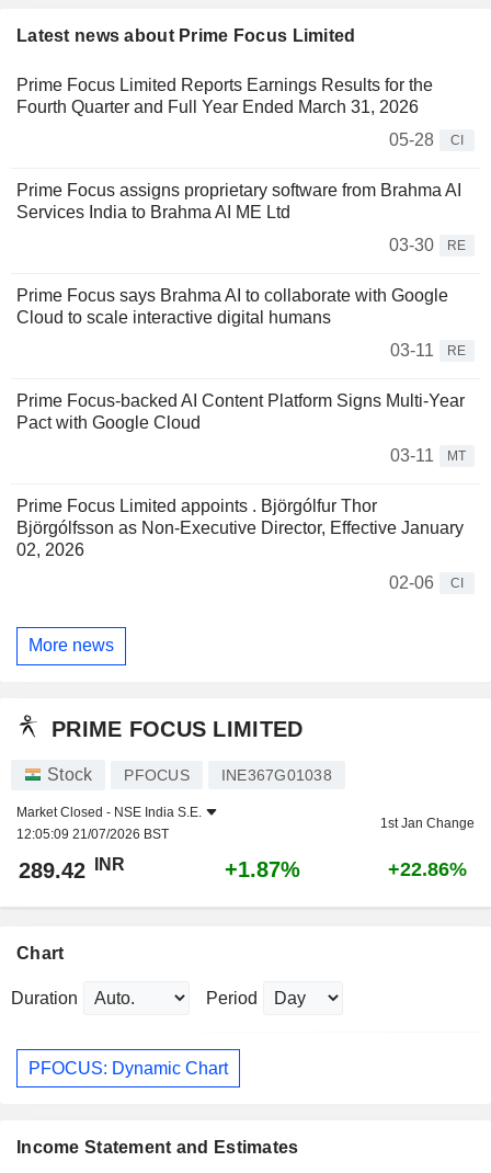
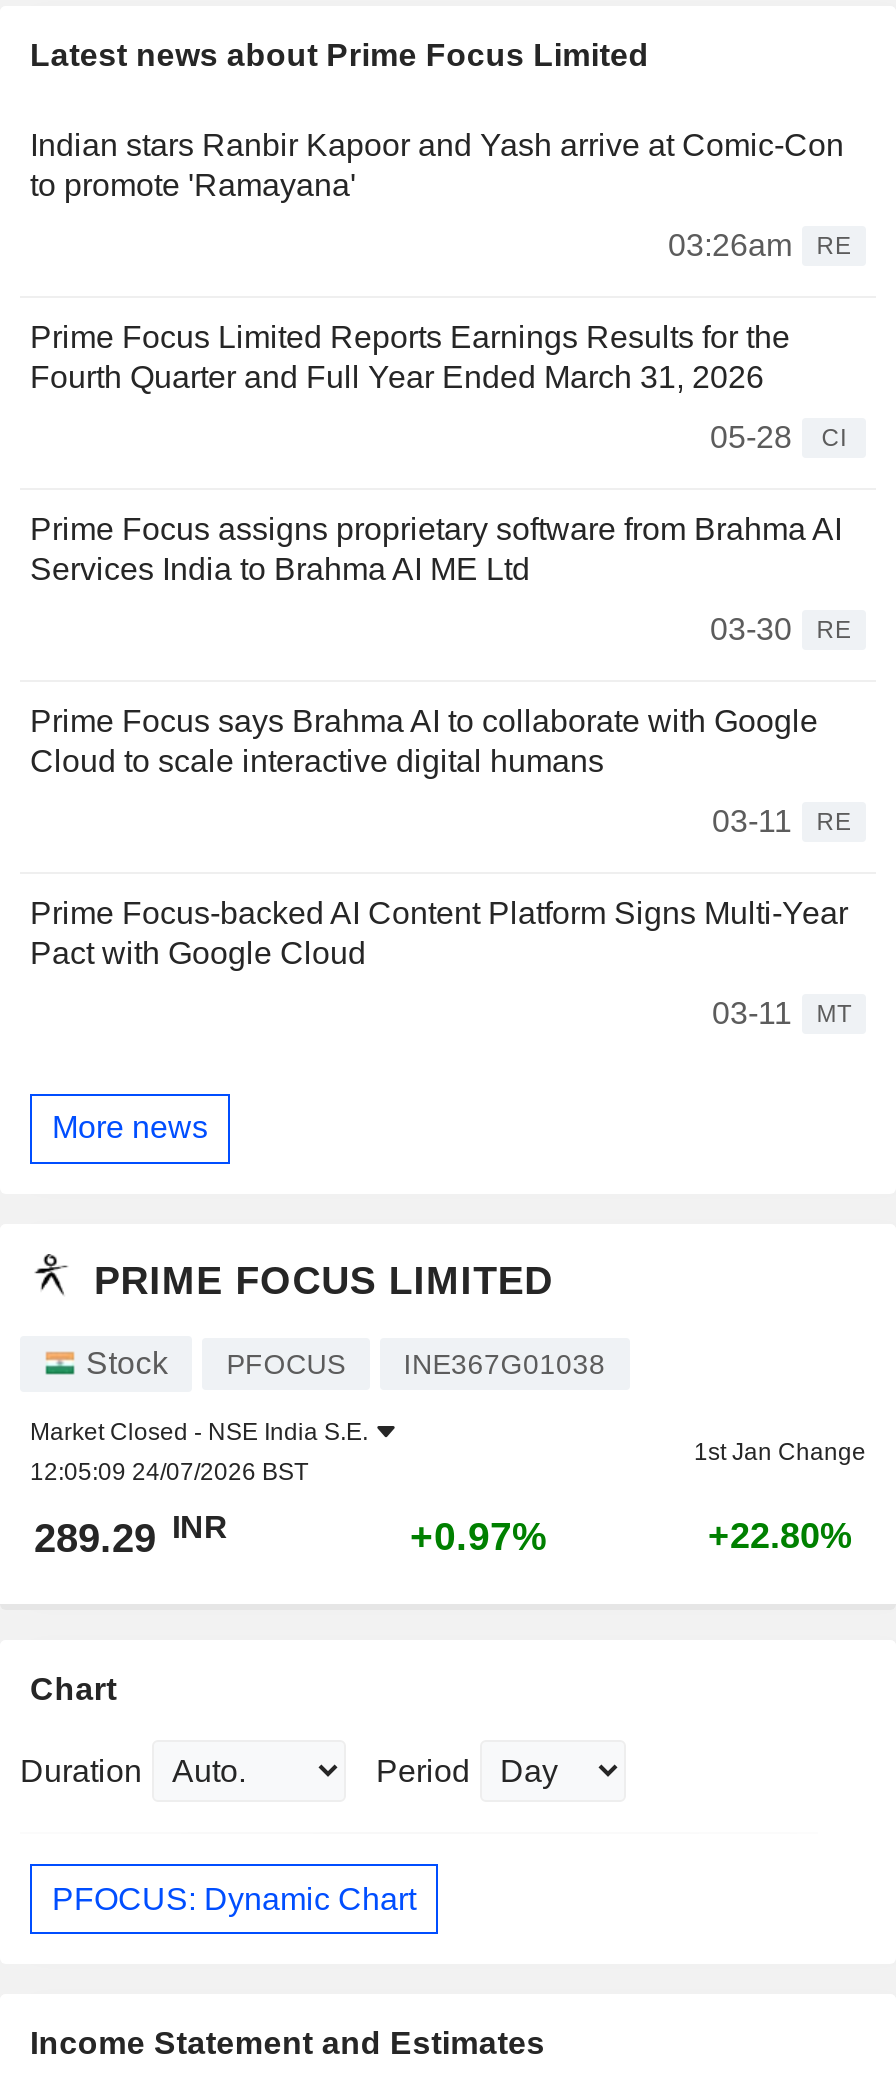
+ Indian stars Ranbir Kapoor and Yash arrive at Comic-Con
+ to promote 'Ramayana'
+ 03:26am
+ RE

moved down: Prime Focus Limited Reports Earnings Results for the | Fourth Quarter and Full Year Ended March 31, 2026 | 05-28 | ... | 03-11 | MT

- Prime Focus Limited appoints . Björgólfur Thor
- Björgólfsson as Non-Executive Director, Effective January
- 02, 2026
- 02-06
- CI

- 12:05:09 21/07/2026 BST
+ 12:05:09 24/07/2026 BST

- 289.42 INR
+ 289.29 INR

- +1.87%
+ +0.97%

- +22.86%
+ +22.80%
